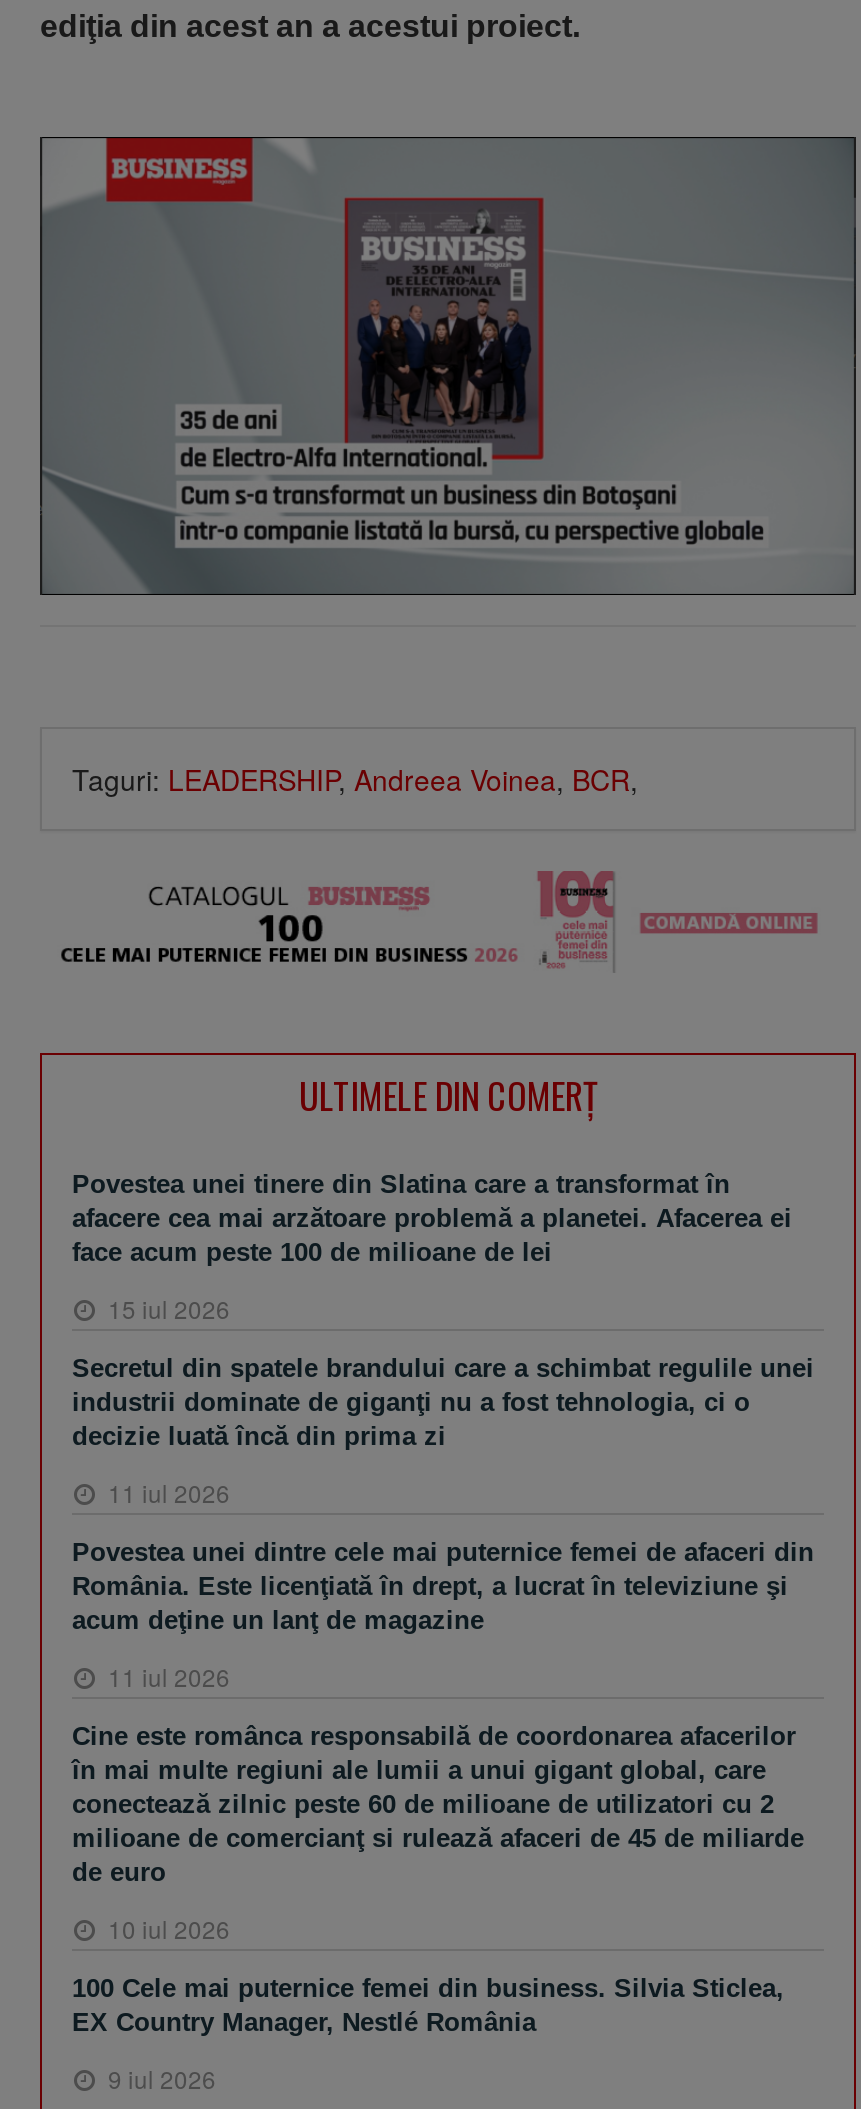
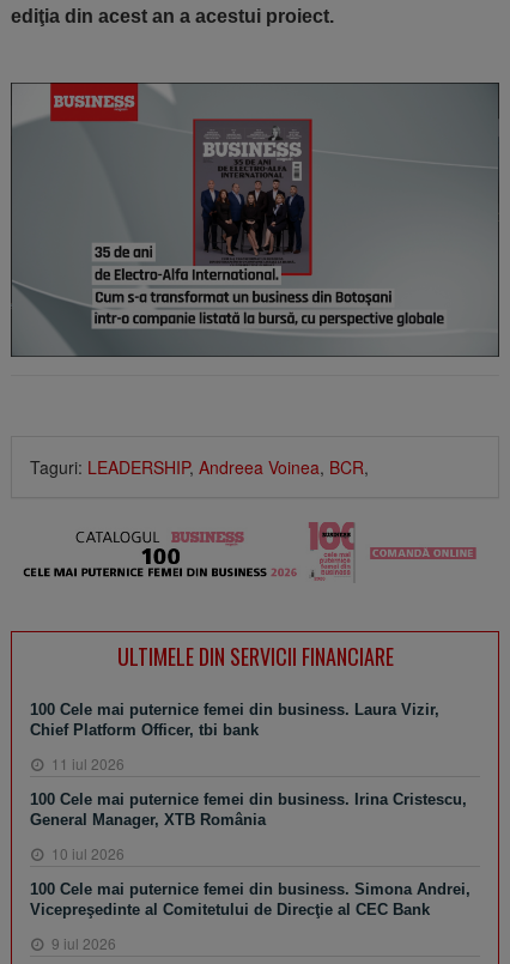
- ULTIMELE DIN COMERȚ
- Povestea unei tinere din Slatina care a transformat în
- afacere cea mai arzătoare problemă a planetei. Afacerea ei
- face acum peste 100 de milioane de lei
- 15 iul 2026
- Secretul din spatele brandului care a schimbat regulile unei
- industrii dominate de giganţi nu a fost tehnologia, ci o
- decizie luată încă din prima zi
+ ULTIMELE DIN SERVICII FINANCIARE
+ 100 Cele mai puternice femei din business. Laura Vizir,
+ Chief Platform Officer, tbi bank

- Povestea unei dintre cele mai puternice femei de afaceri din
- România. Este licenţiată în drept, a lucrat în televiziune şi
- acum deţine un lanţ de magazine
- 11 iul 2026
- Cine este românca responsabilă de coordonarea afacerilor
- în mai multe regiuni ale lumii a unui gigant global, care
- conectează zilnic peste 60 de milioane de utilizatori cu 2
- milioane de comercianţ si rulează afaceri de 45 de miliarde
- de euro
+ 100 Cele mai puternice femei din business. Irina Cristescu,
+ General Manager, XTB România

- 100 Cele mai puternice femei din business. Silvia Sticlea,
- EX Country Manager, Nestlé România
+ 100 Cele mai puternice femei din business. Simona Andrei,
+ Vicepreşedinte al Comitetului de Direcţie al CEC Bank
